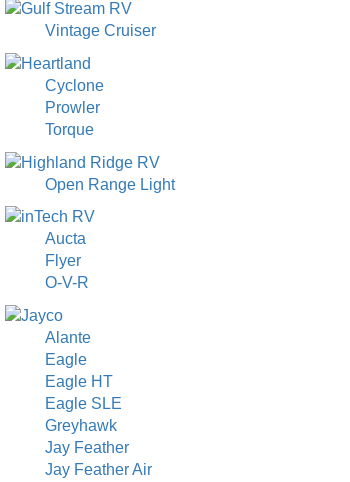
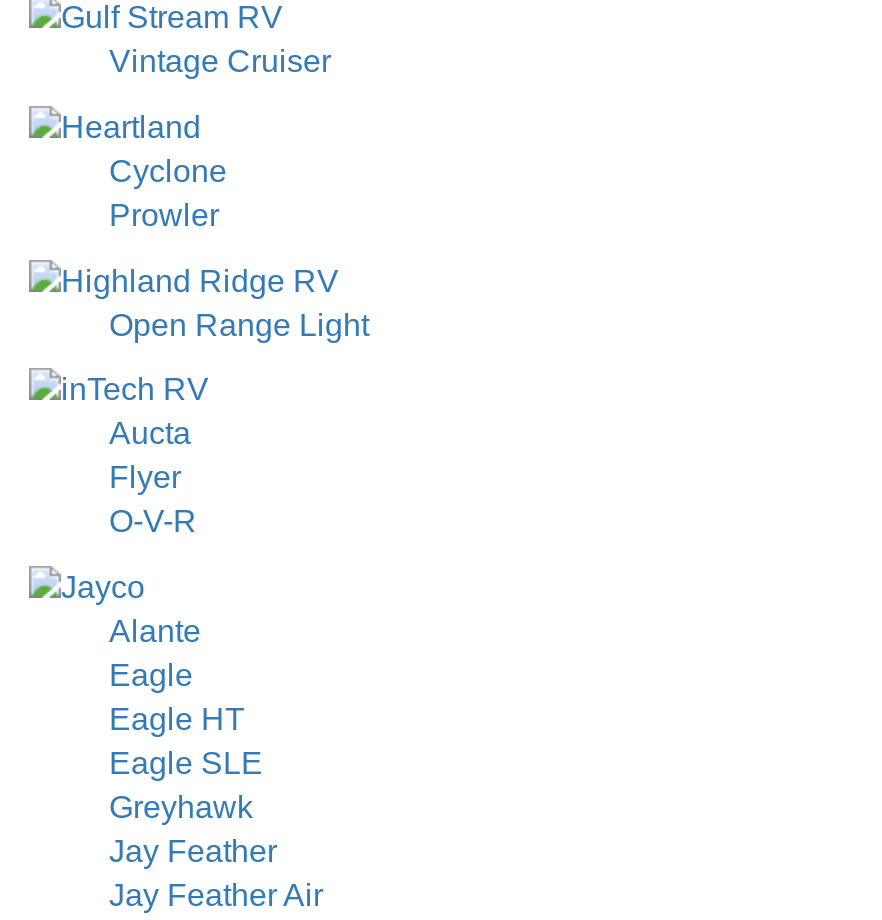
- Torque
